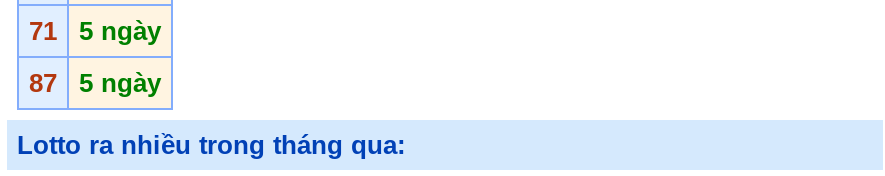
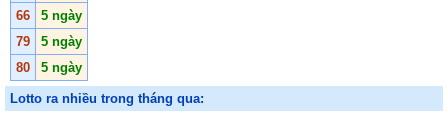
- 71 5 ngày
+ 66 5 ngày

- 87
+ 79
+ 5 ngày
+ 80
